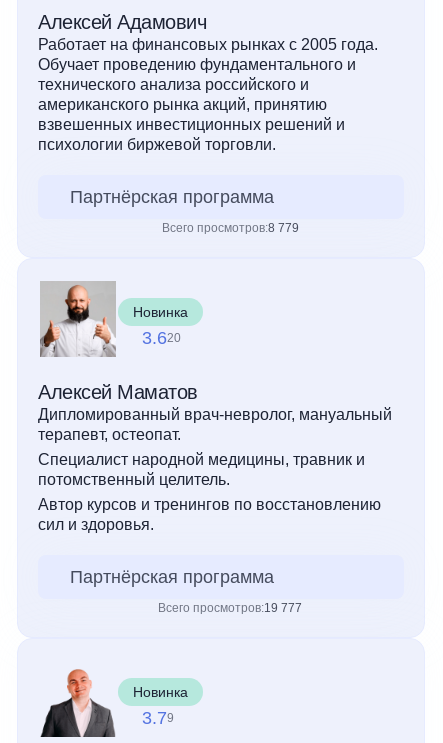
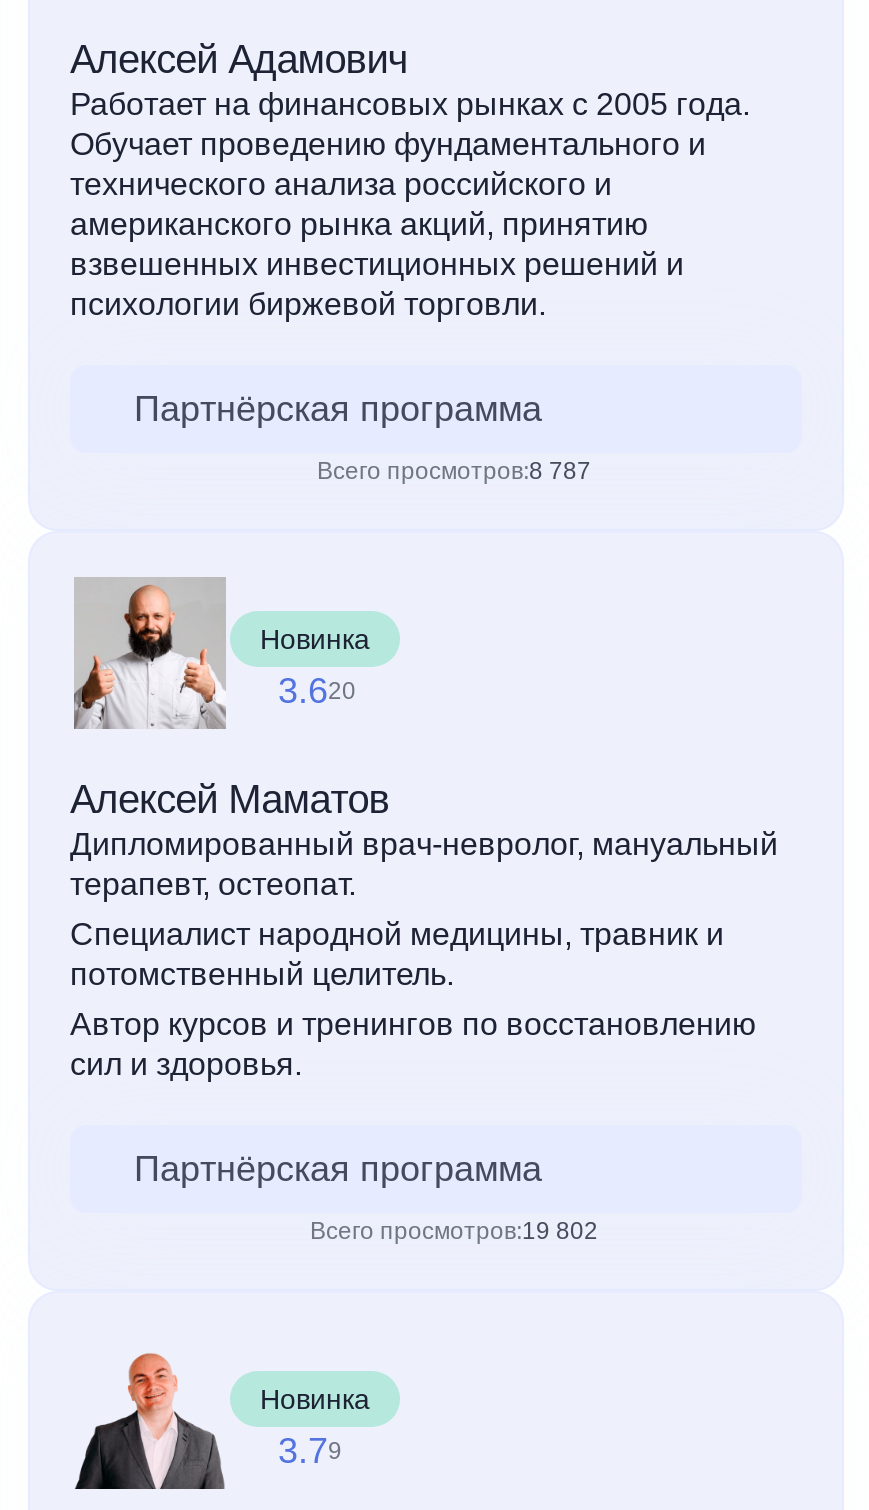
- Всего просмотров:8 779
+ Всего просмотров:8 787

- Всего просмотров:19 777
+ Всего просмотров:19 802
